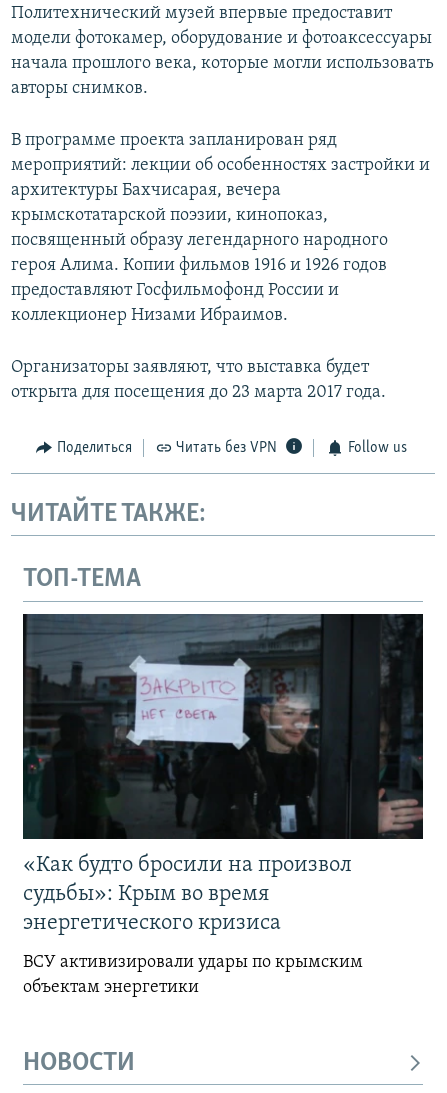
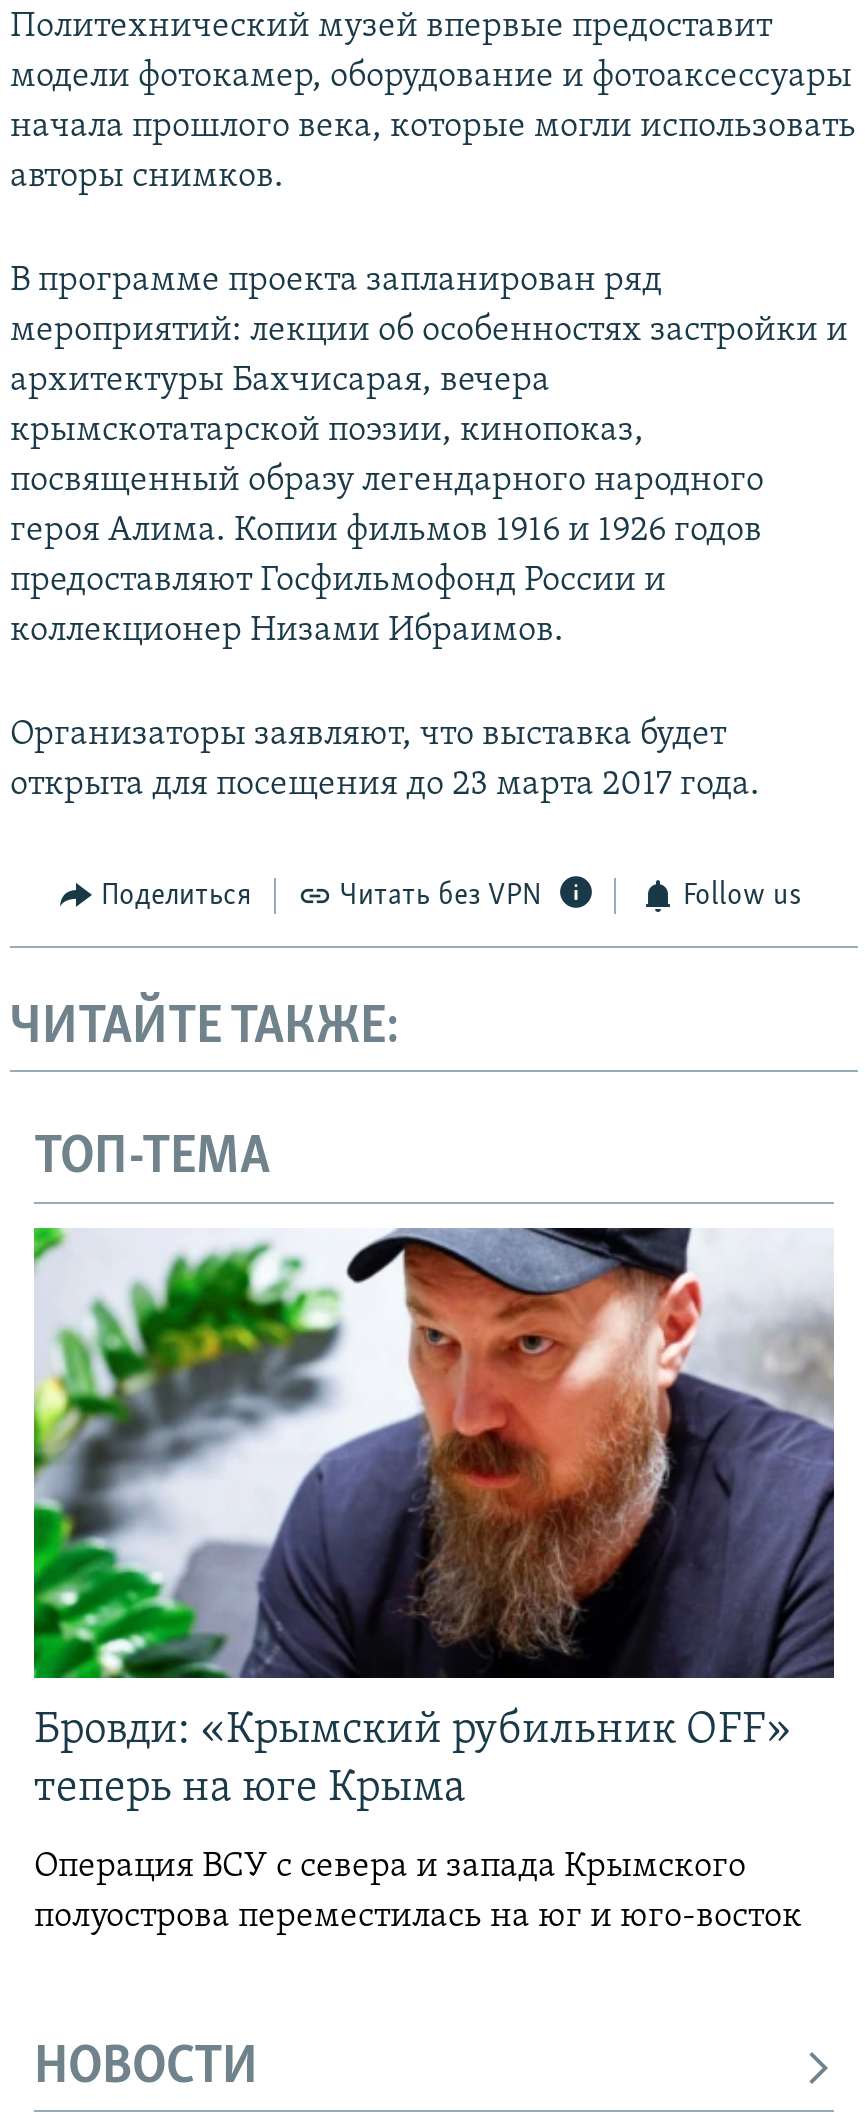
- [image]
- «Как будто бросили на произвол
- судьбы»: Крым во время
- энергетического кризиса
+ [image]
+ Бровди: «Крымский рубильник OFF»
+ теперь на юге Крыма

- ВСУ активизировали удары по крымским
- объектам энергетики
+ Операция ВСУ с севера и запада Крымского
+ полуострова переместилась на юг и юго-восток
